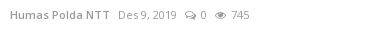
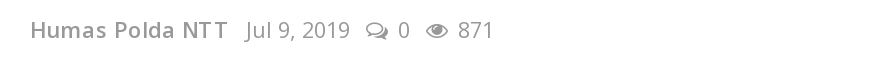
- Humas Polda NTT Des 9, 2019
+ Humas Polda NTT Jul 9, 2019

- 745
+ 871
